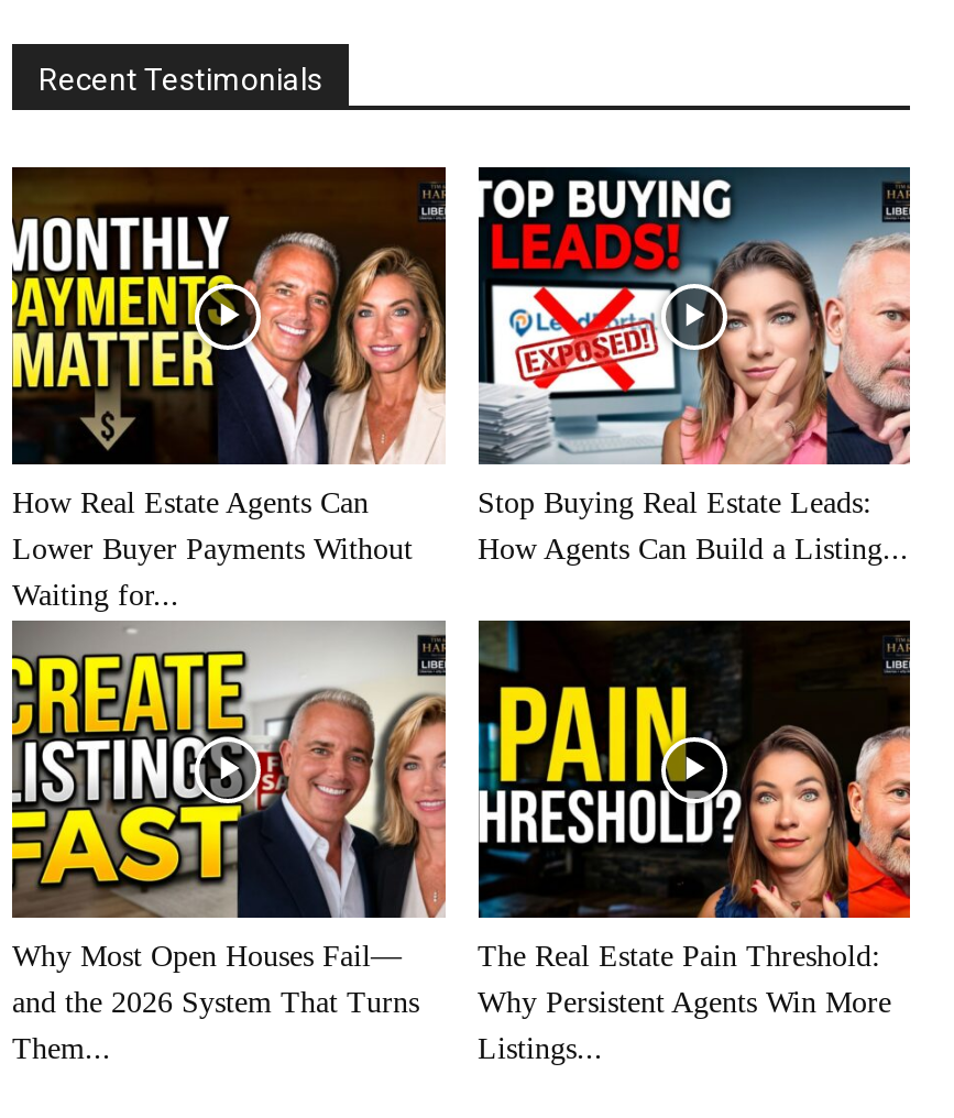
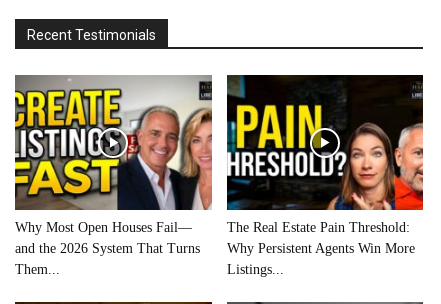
- [image]
- How Real Estate Agents Can
- Lower Buyer Payments Without
- Waiting for...

- [image]
- Stop Buying Real Estate Leads:
- How Agents Can Build a Listing...
